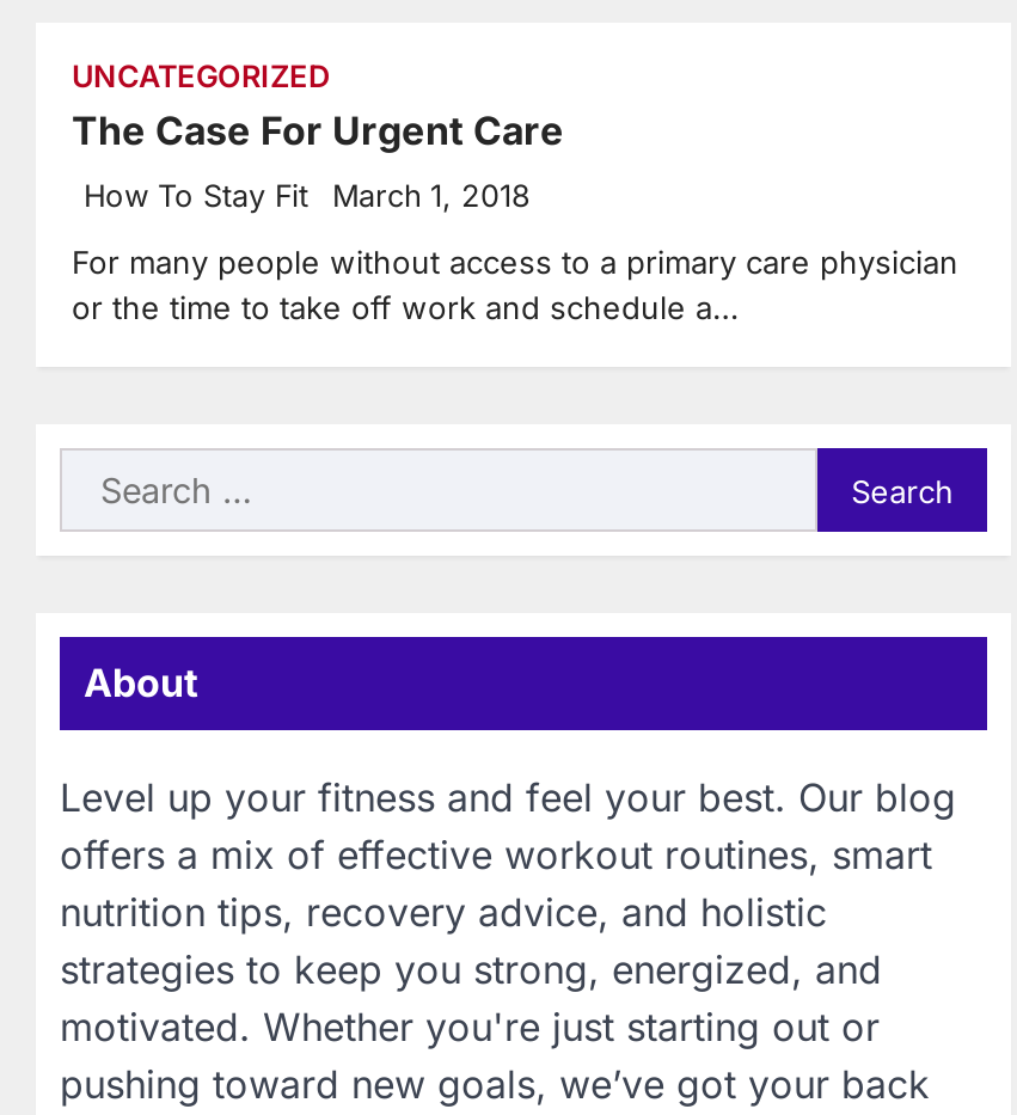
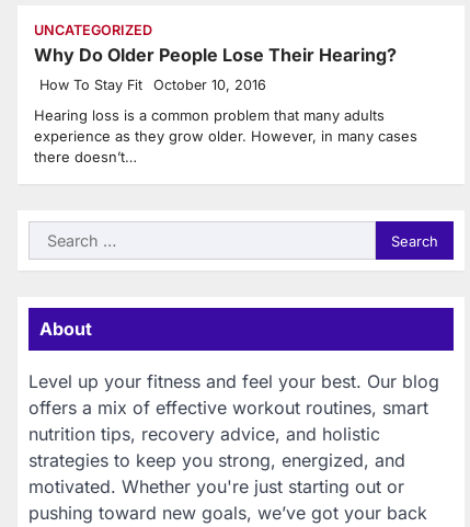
- The Case For Urgent Care
+ Why Do Older People Lose Their Hearing?

- How To Stay Fit March 1, 2018
+ How To Stay Fit October 10, 2016

- For many people without access to a primary care physician
- or the time to take off work and schedule a…
+ Hearing loss is a common problem that many adults
+ experience as they grow older. However, in many cases
+ there doesn’t…
